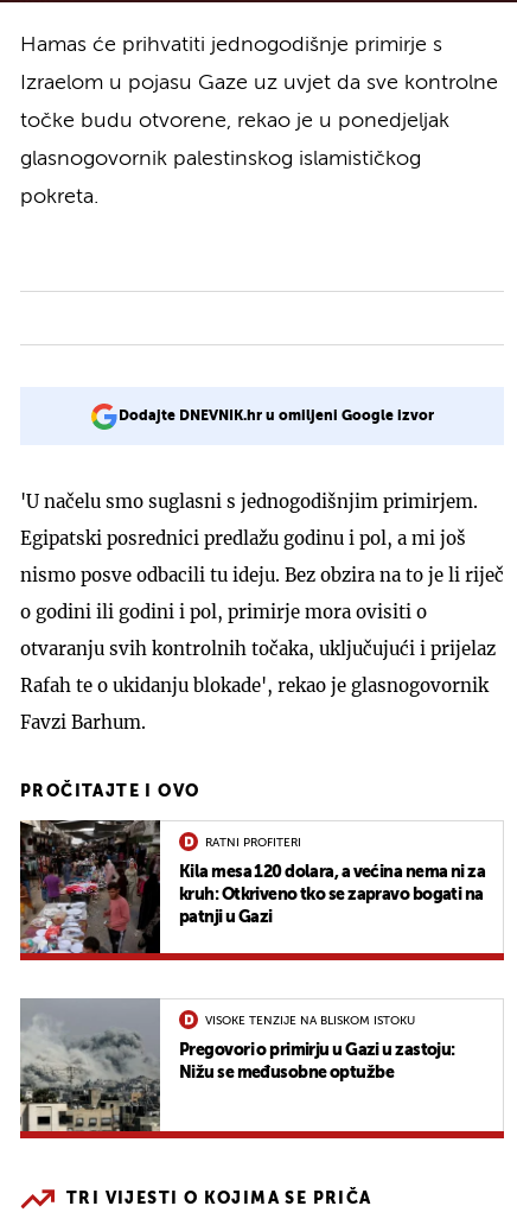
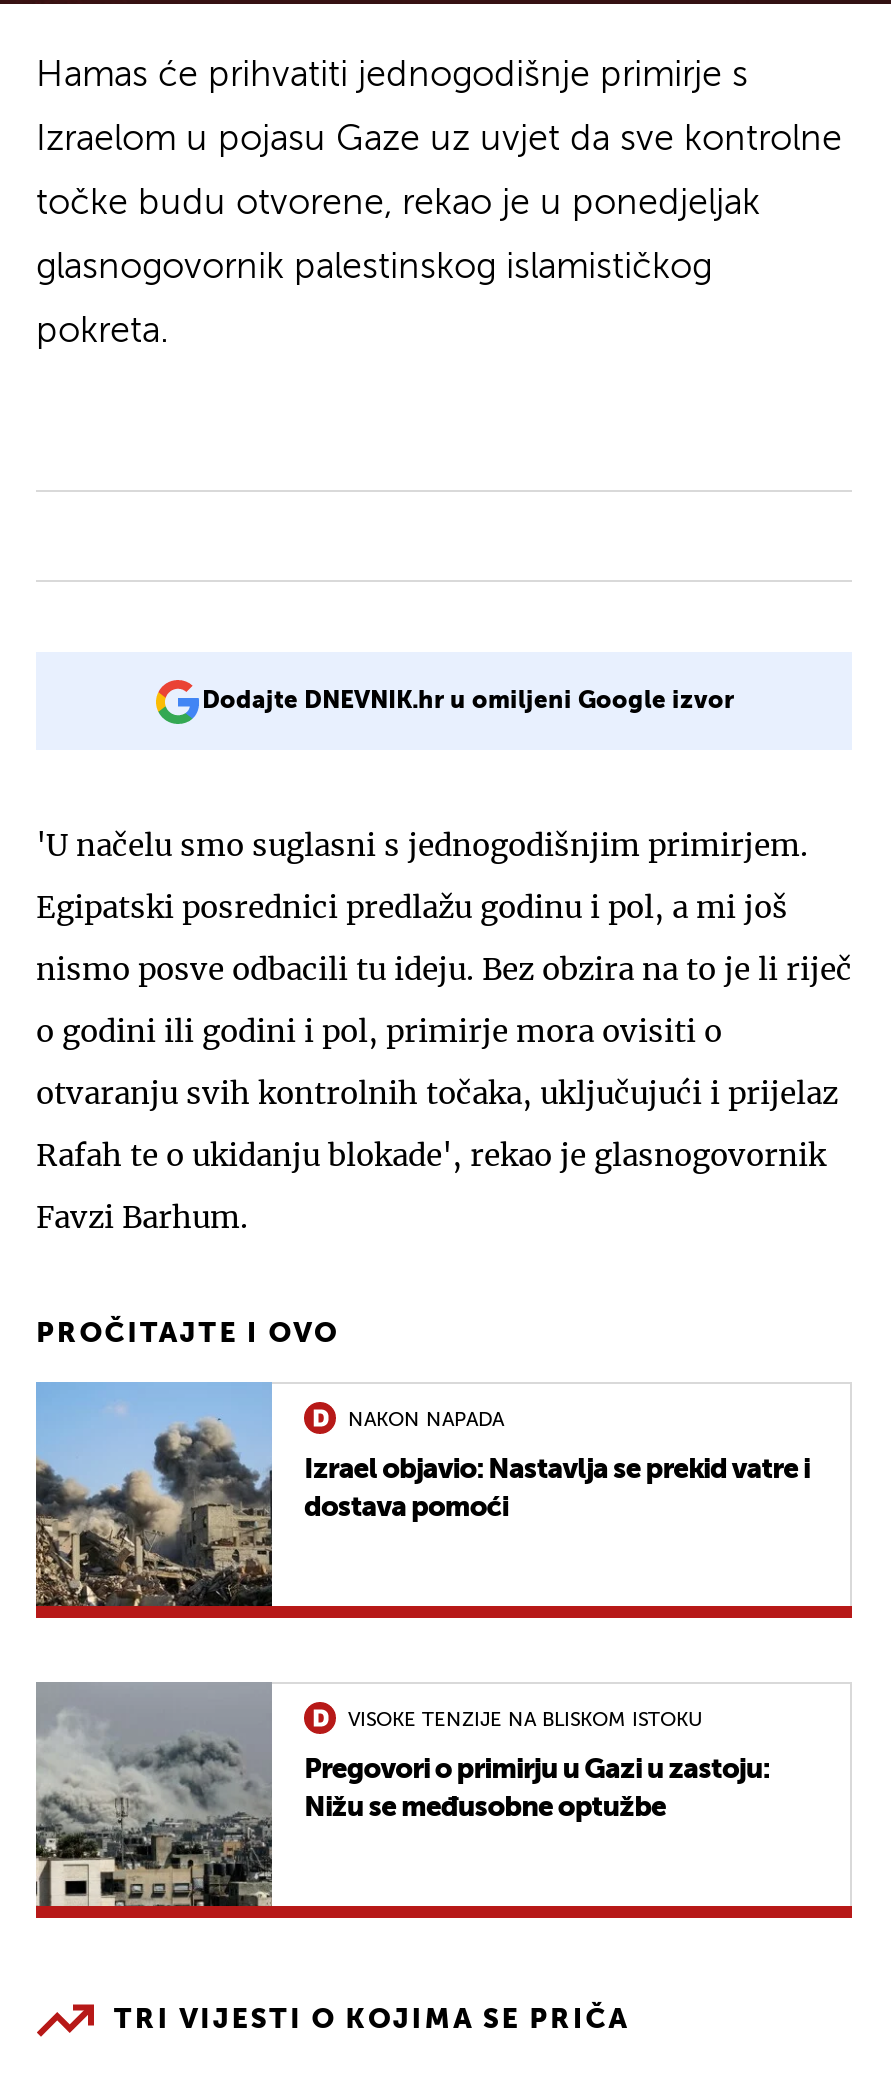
- [image]
- Kila mesa 120 dolara, a većina nema ni za
- kruh: Otkriveno tko se zapravo bogati na
- patnji u Gazi
+ [image]
+ Izrael objavio: Nastavlja se prekid vatre i
+ dostava pomoći

- RATNI PROFITERI
+ NAKON NAPADA
